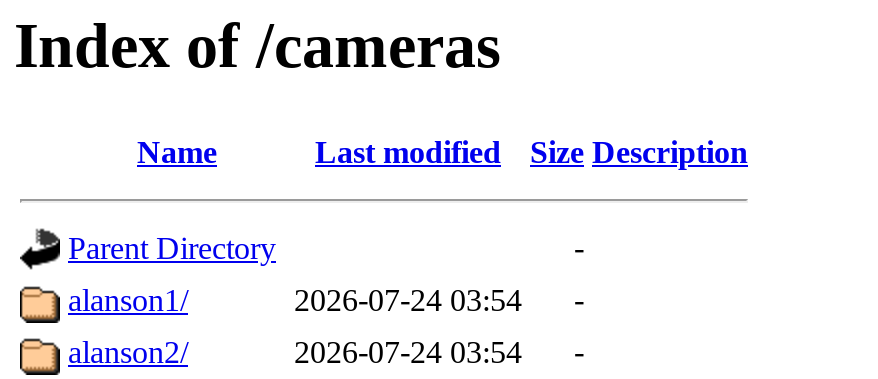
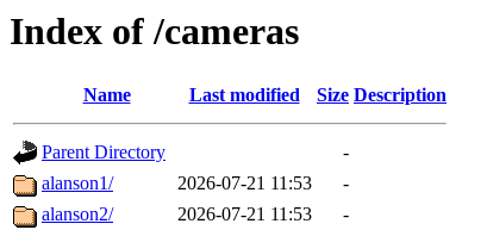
- 2026-07-24 03:54
+ 2026-07-21 11:53

- 2026-07-24 03:54
+ 2026-07-21 11:53
